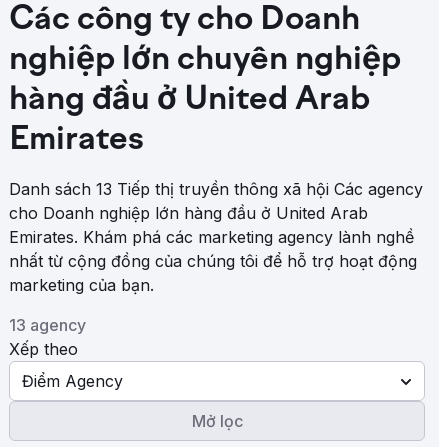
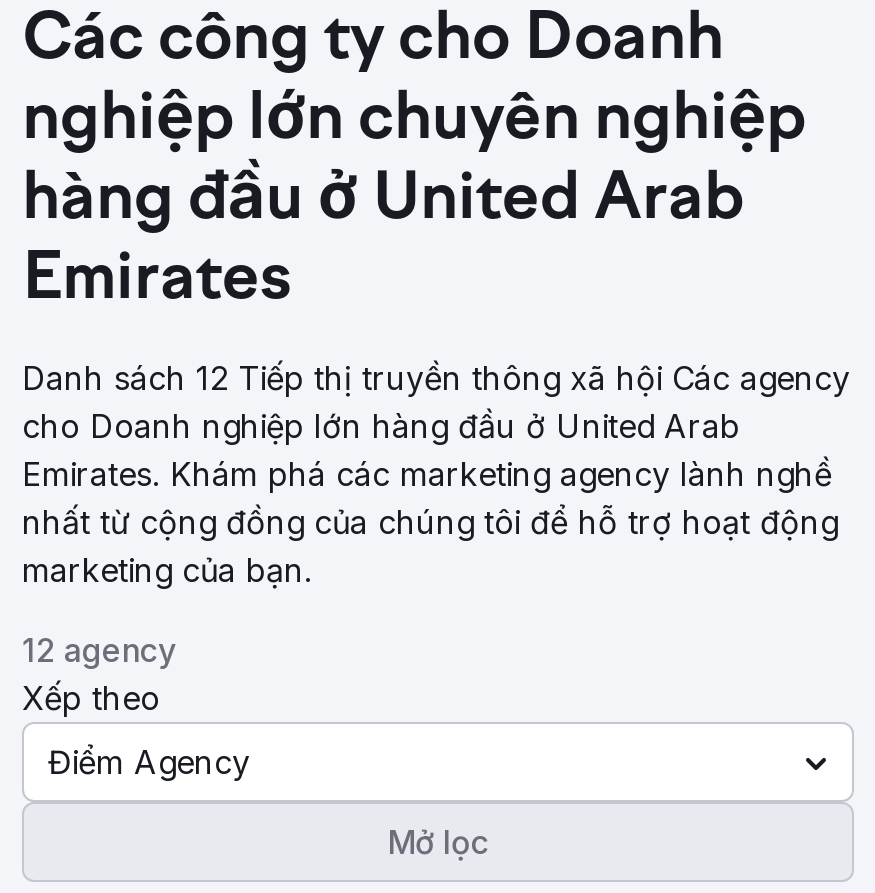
- Danh sách 13 Tiếp thị truyền thông xã hội Các agency
+ Danh sách 12 Tiếp thị truyền thông xã hội Các agency

- 13 agency
+ 12 agency
